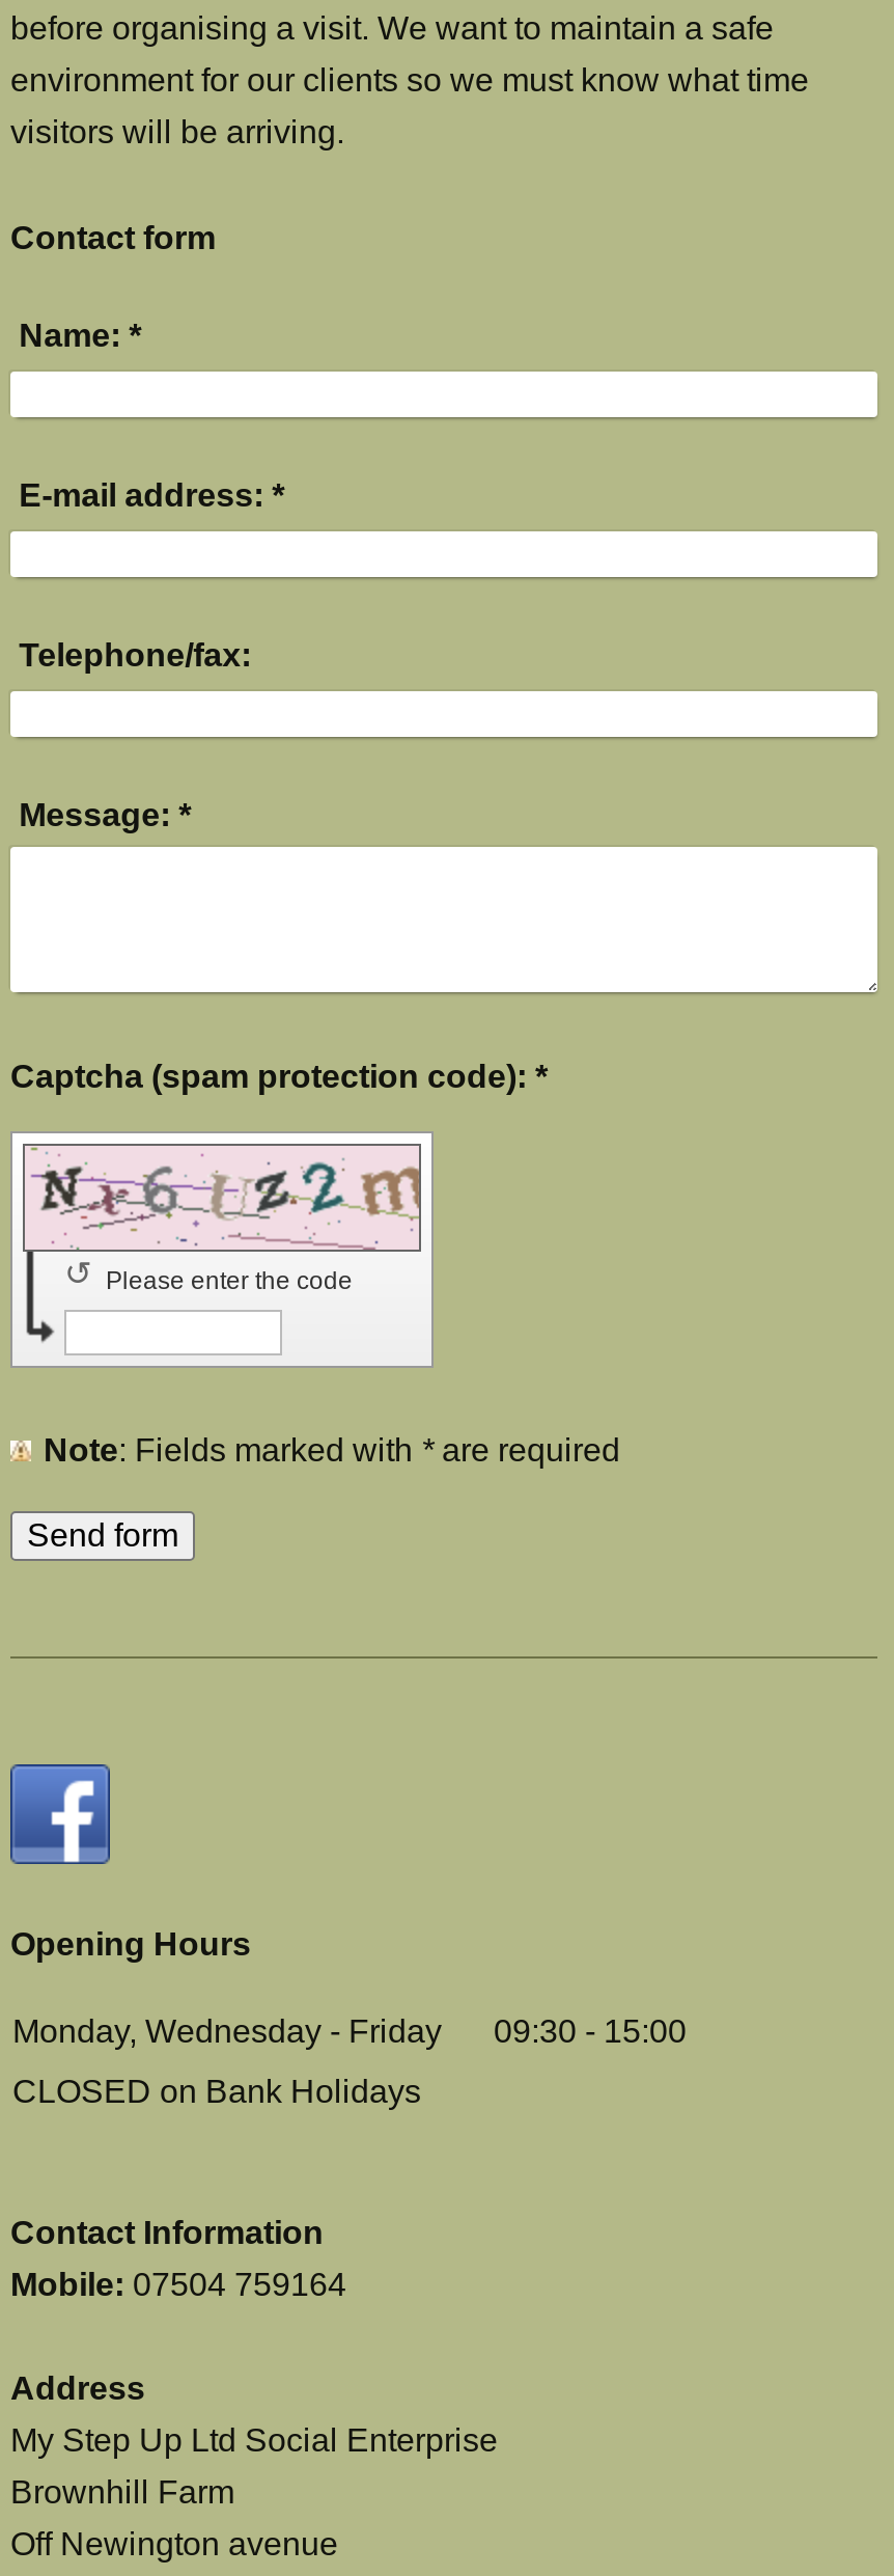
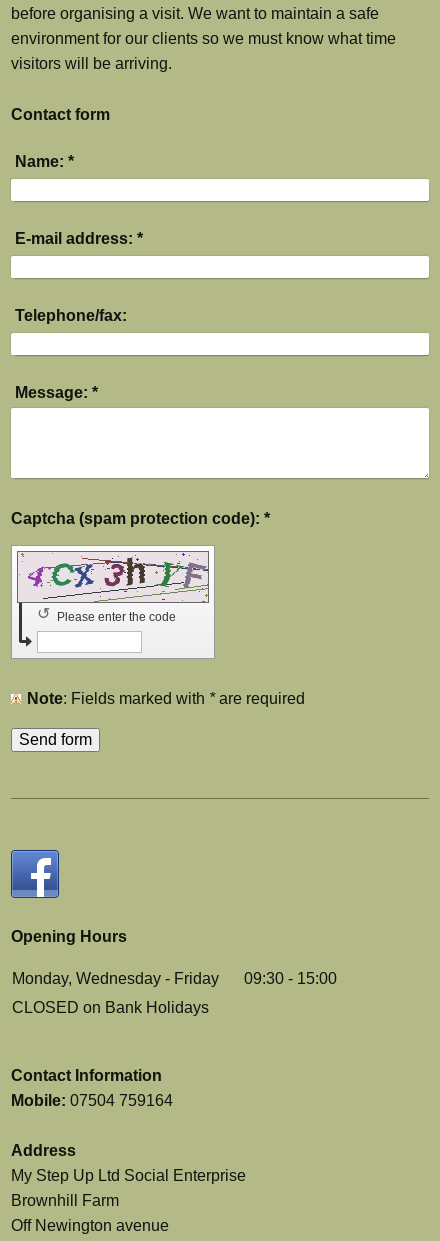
- [image]
+ [image]
